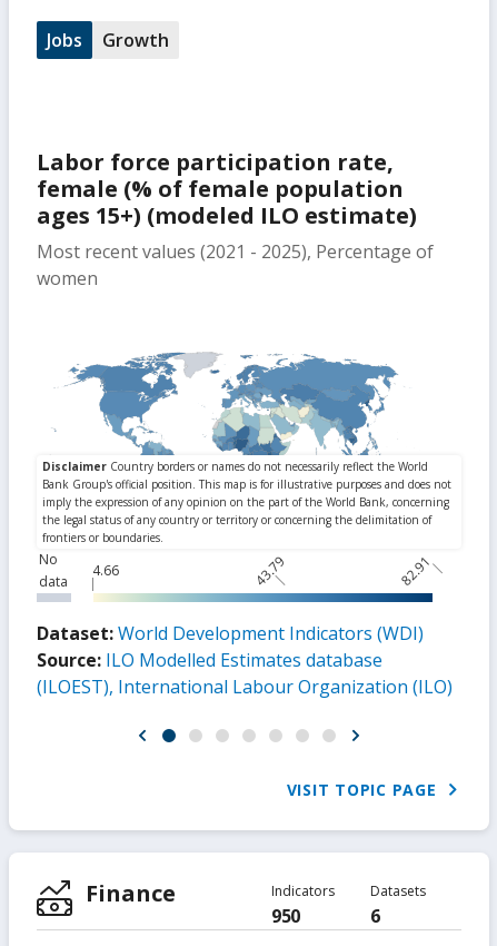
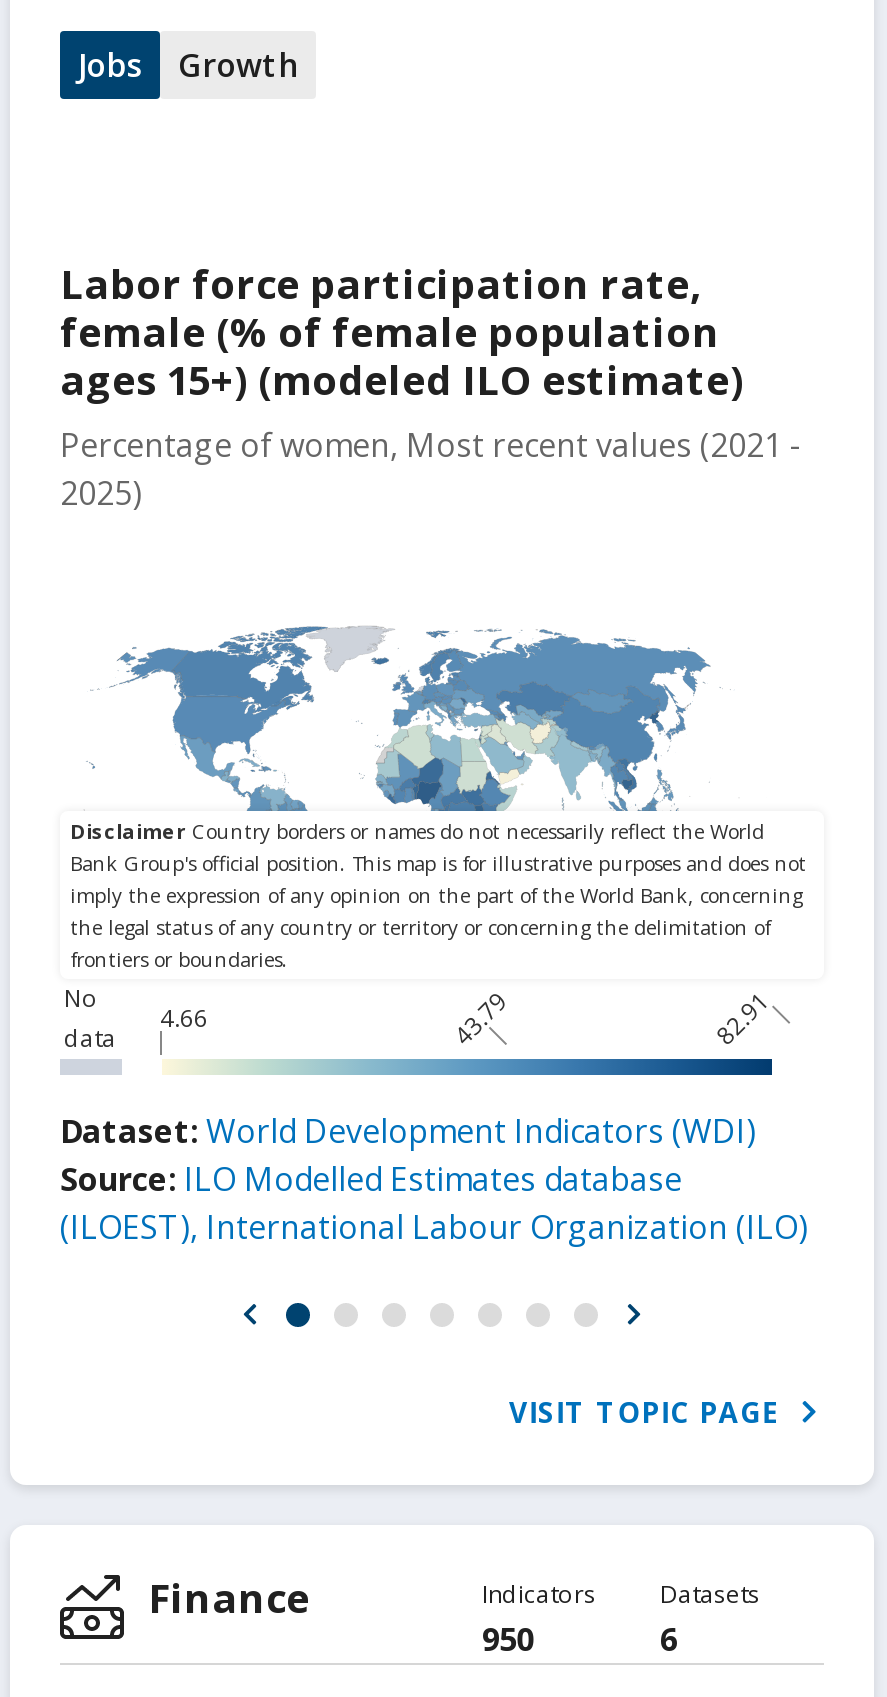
- Most recent values (2021 - 2025), Percentage of
- women
+ Percentage of women, Most recent values (2021 -
+ 2025)
